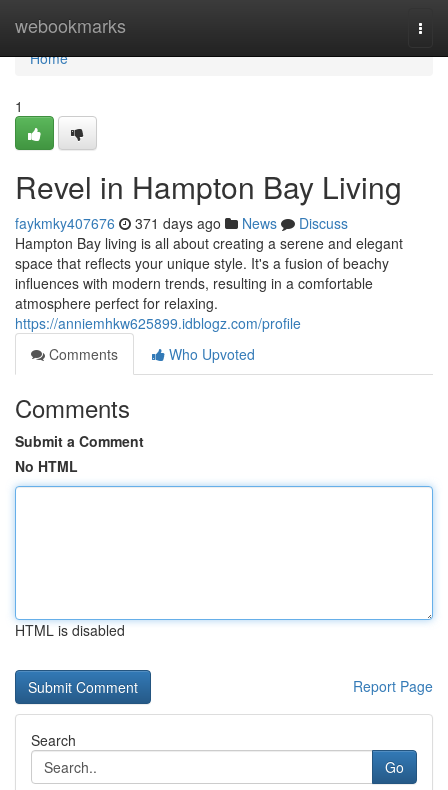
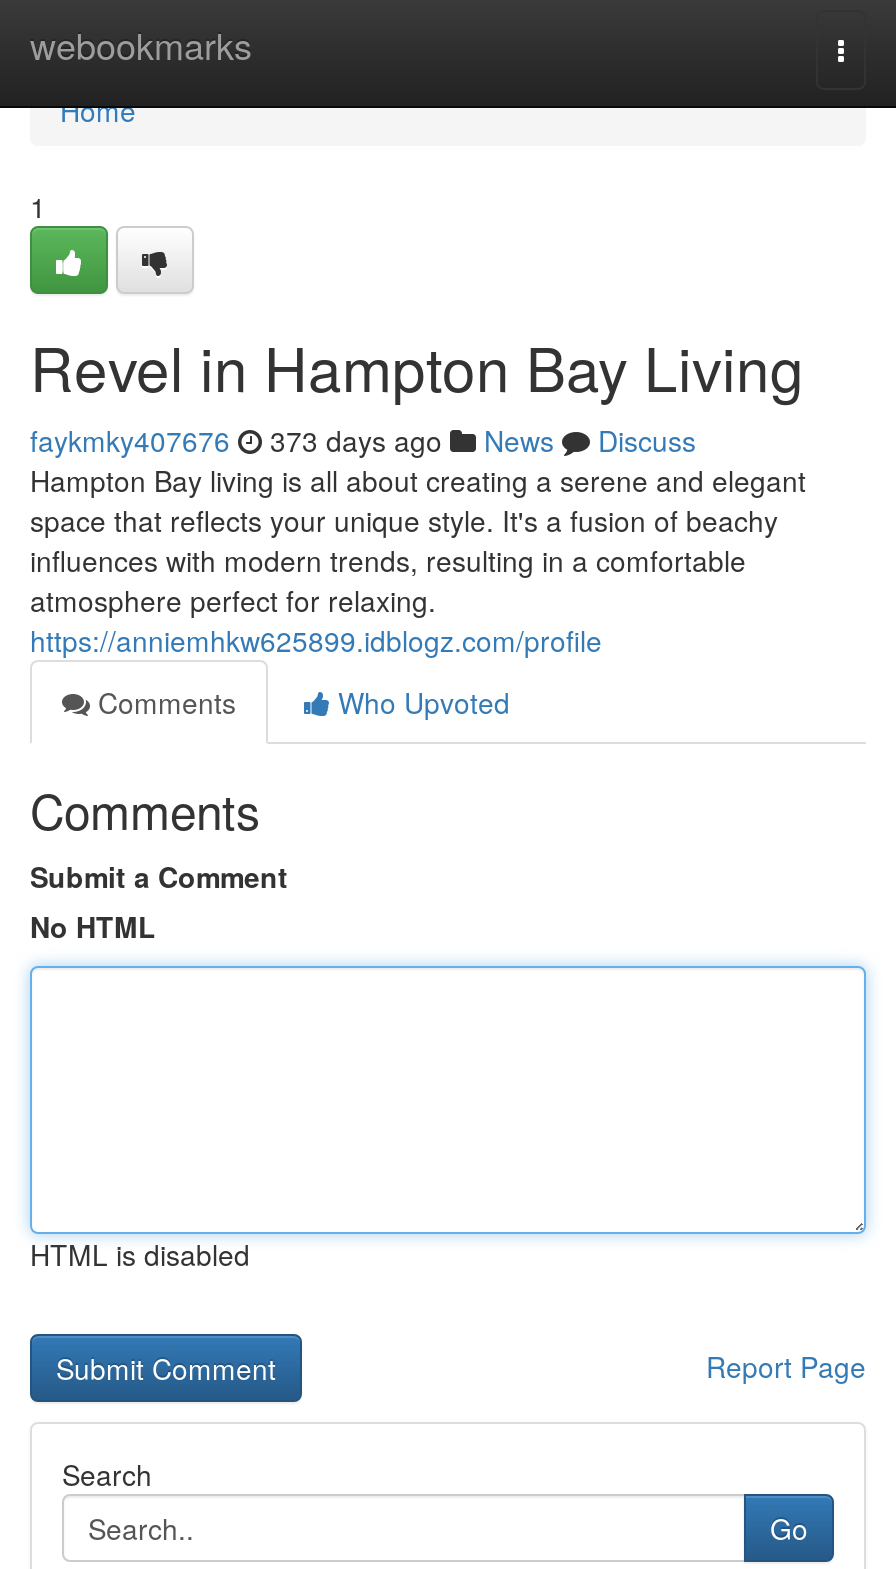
- faykmky407676 371 days ago News Discuss
+ faykmky407676 373 days ago News Discuss
